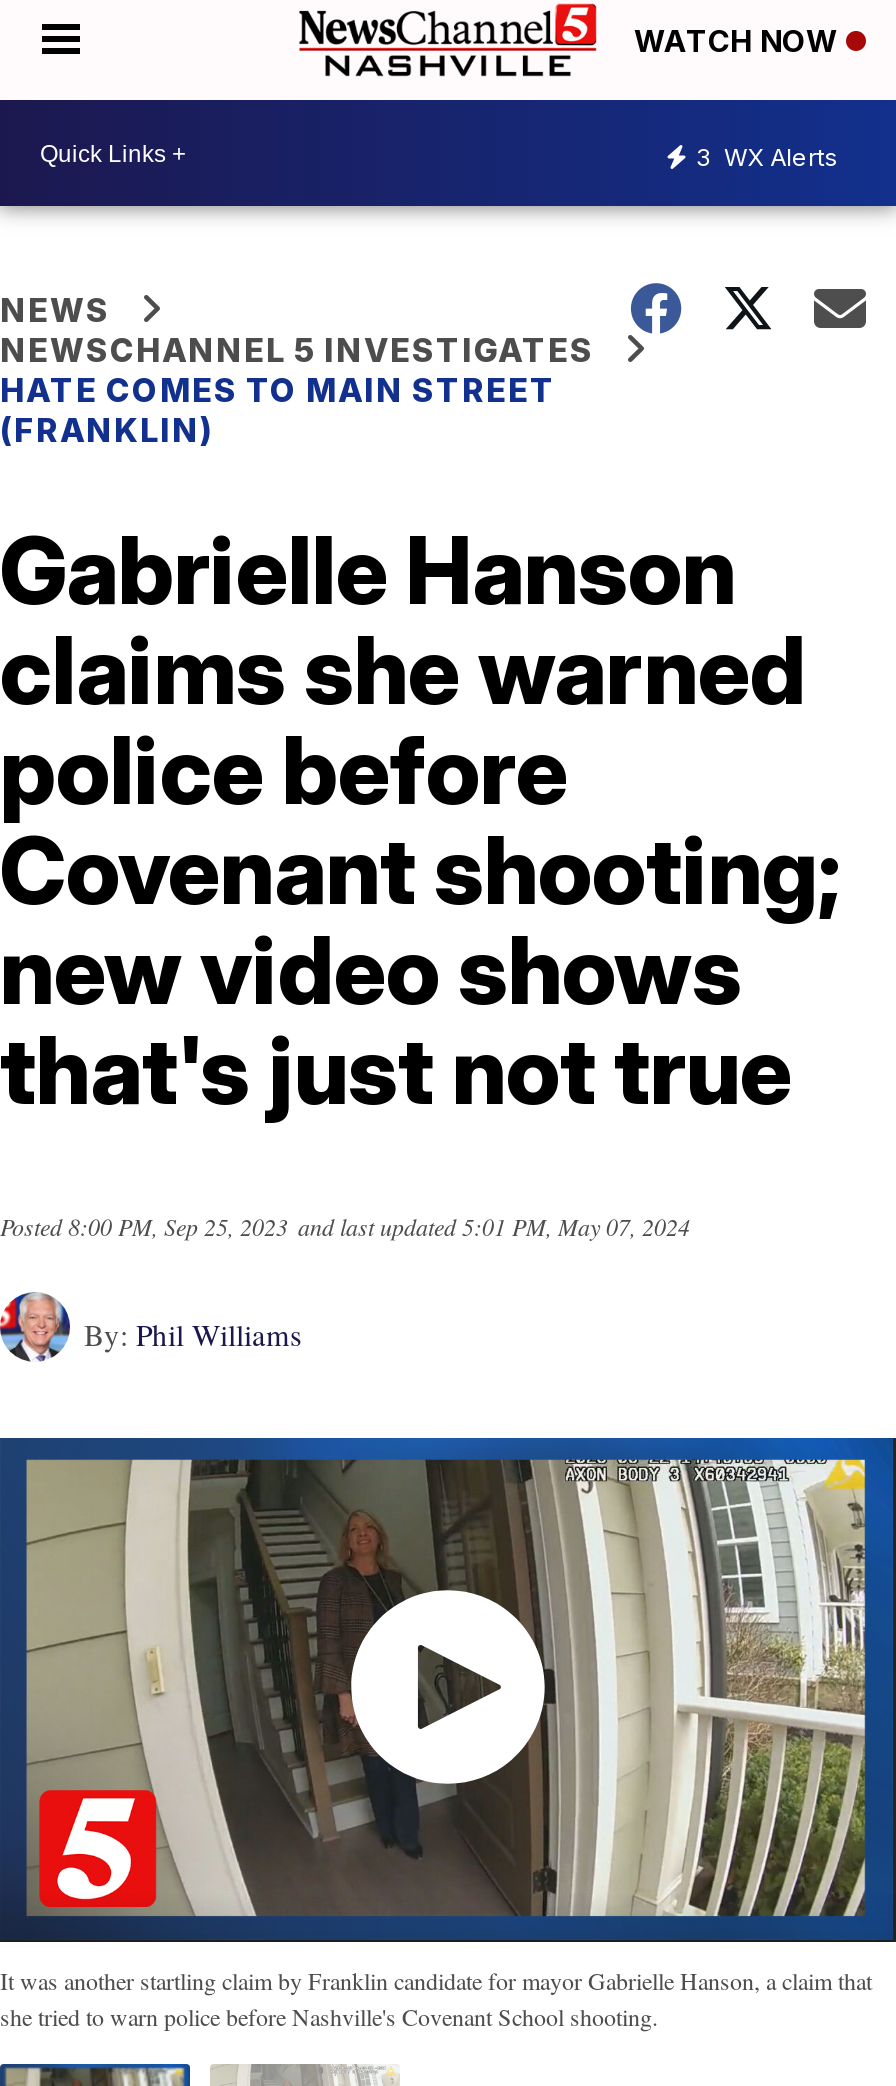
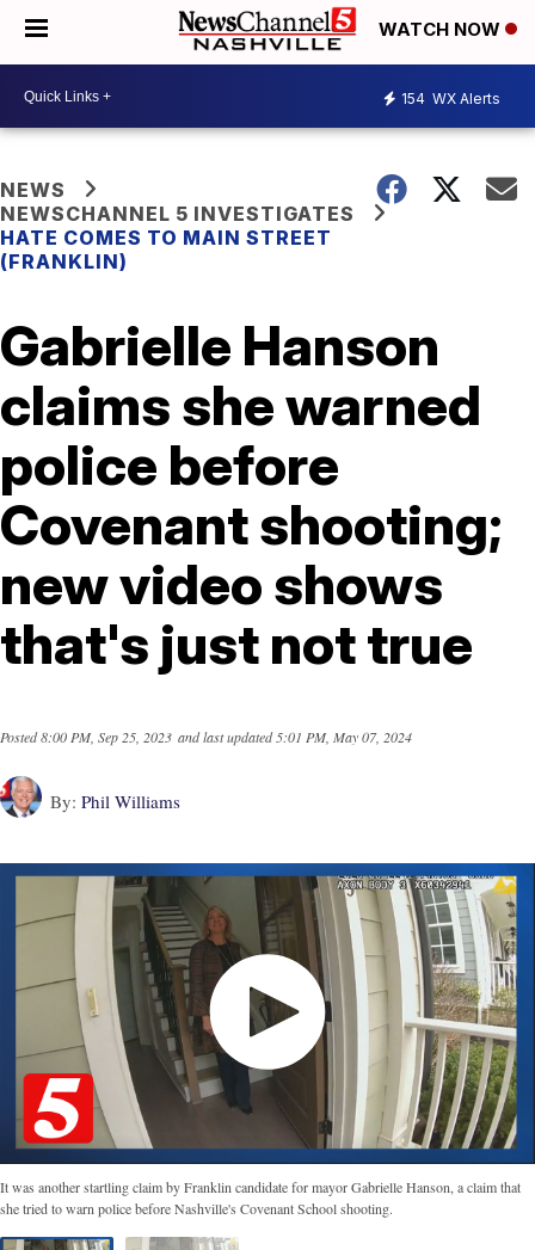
- 3 WX Alerts
+ 154 WX Alerts
